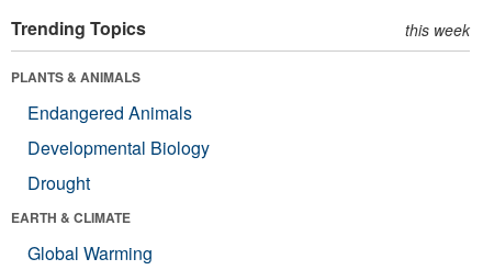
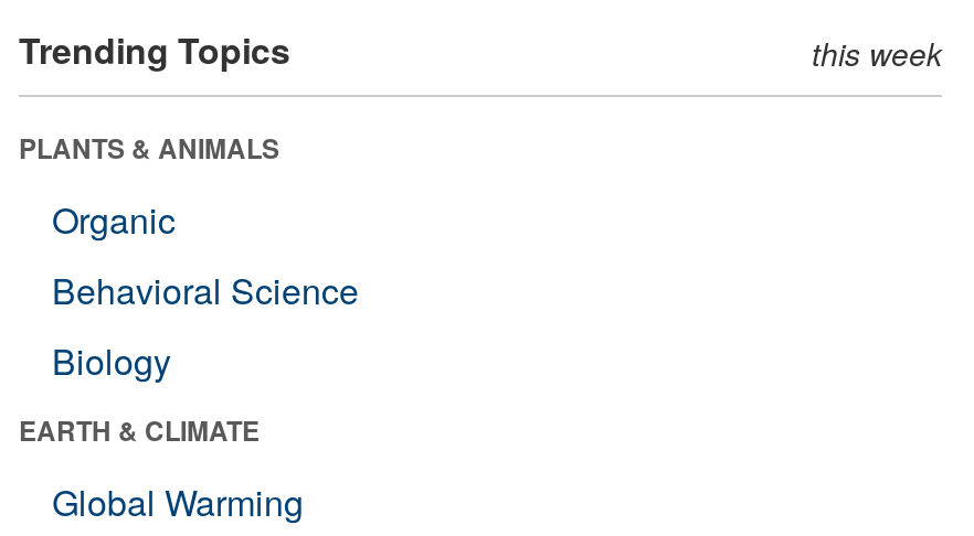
- Endangered Animals
- Developmental Biology
- Drought
+ Organic
+ Behavioral Science
+ Biology
